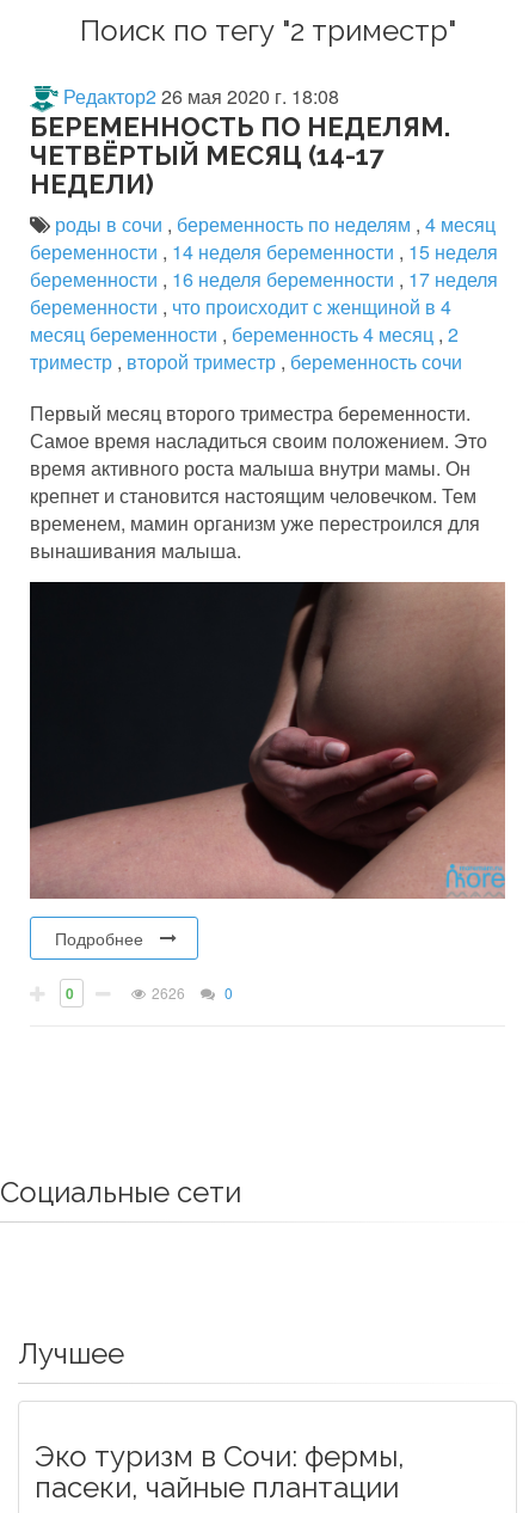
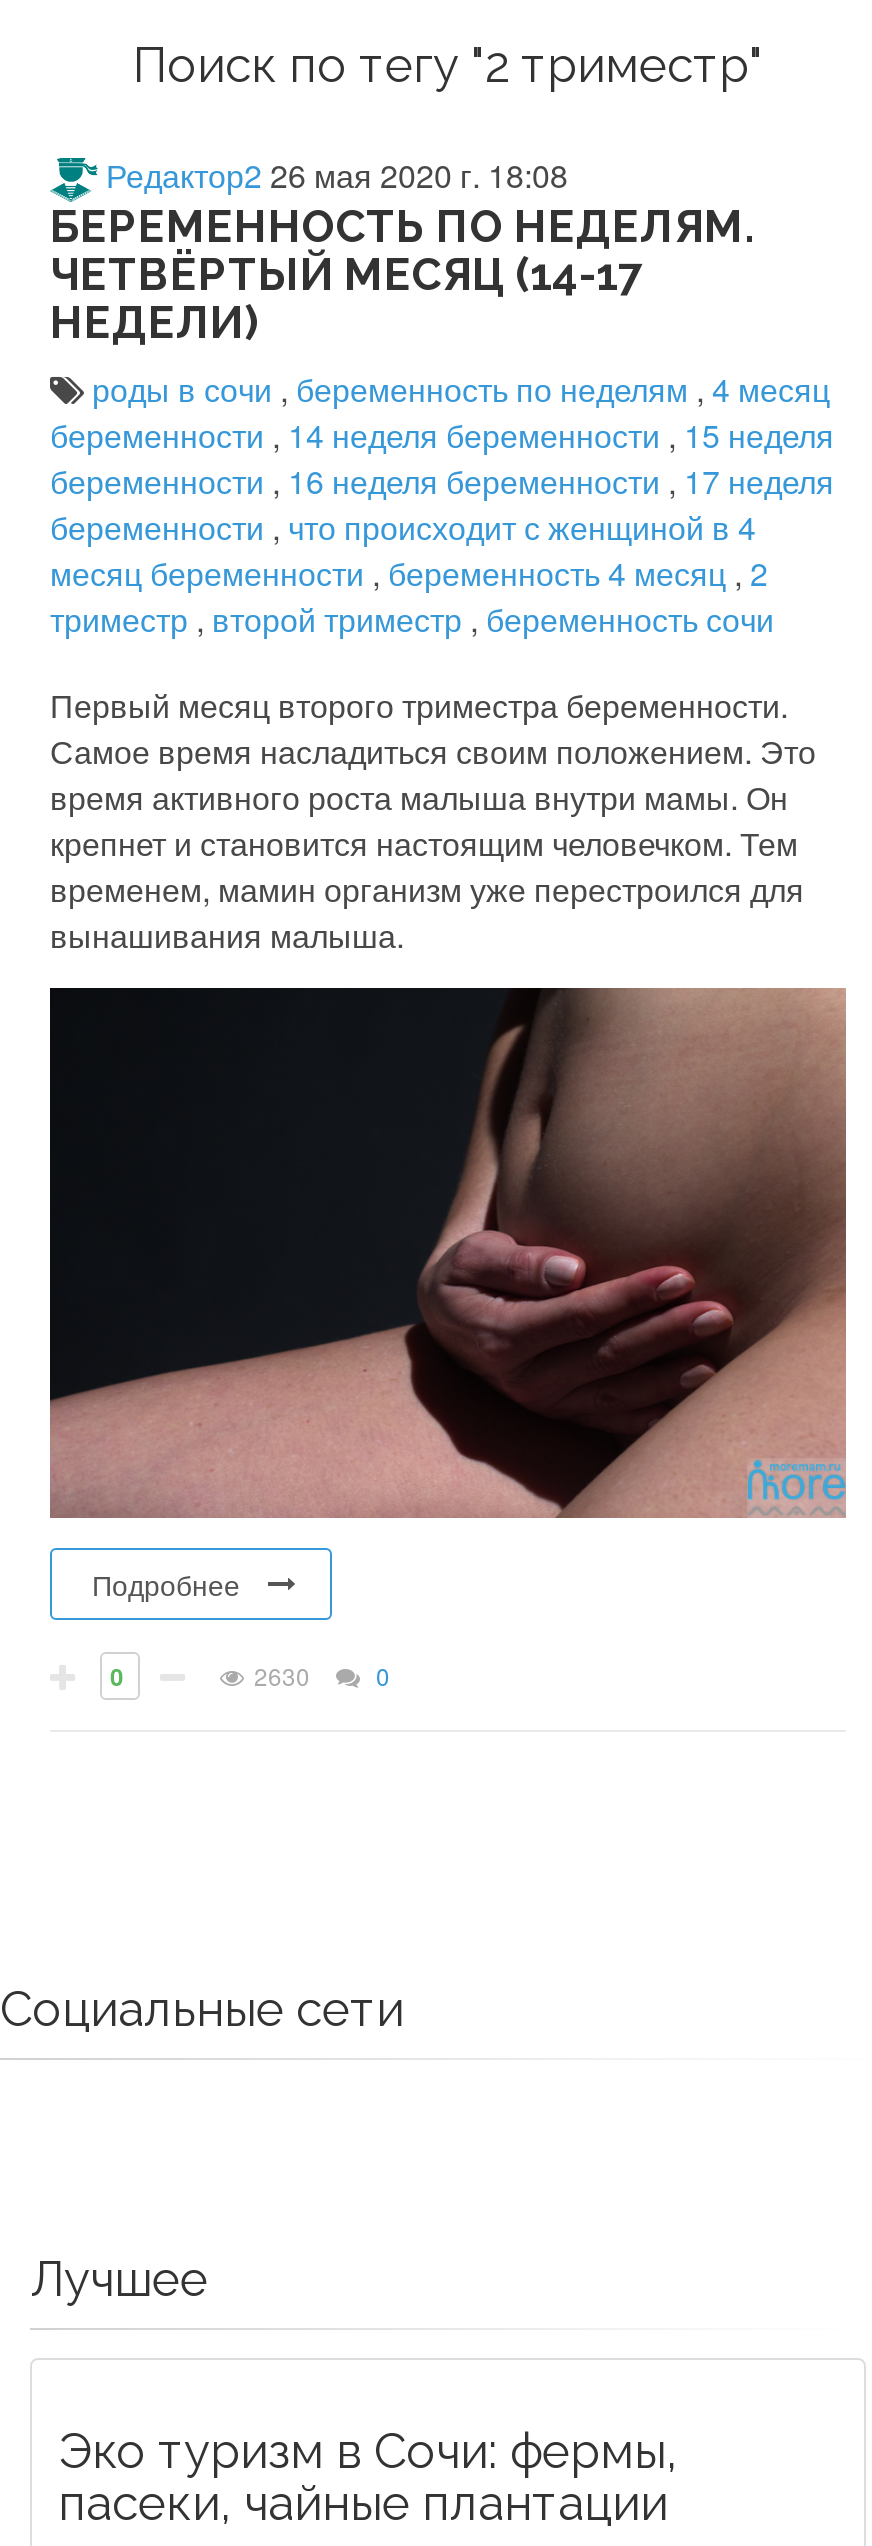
- 2626 0
+ 2630 0
